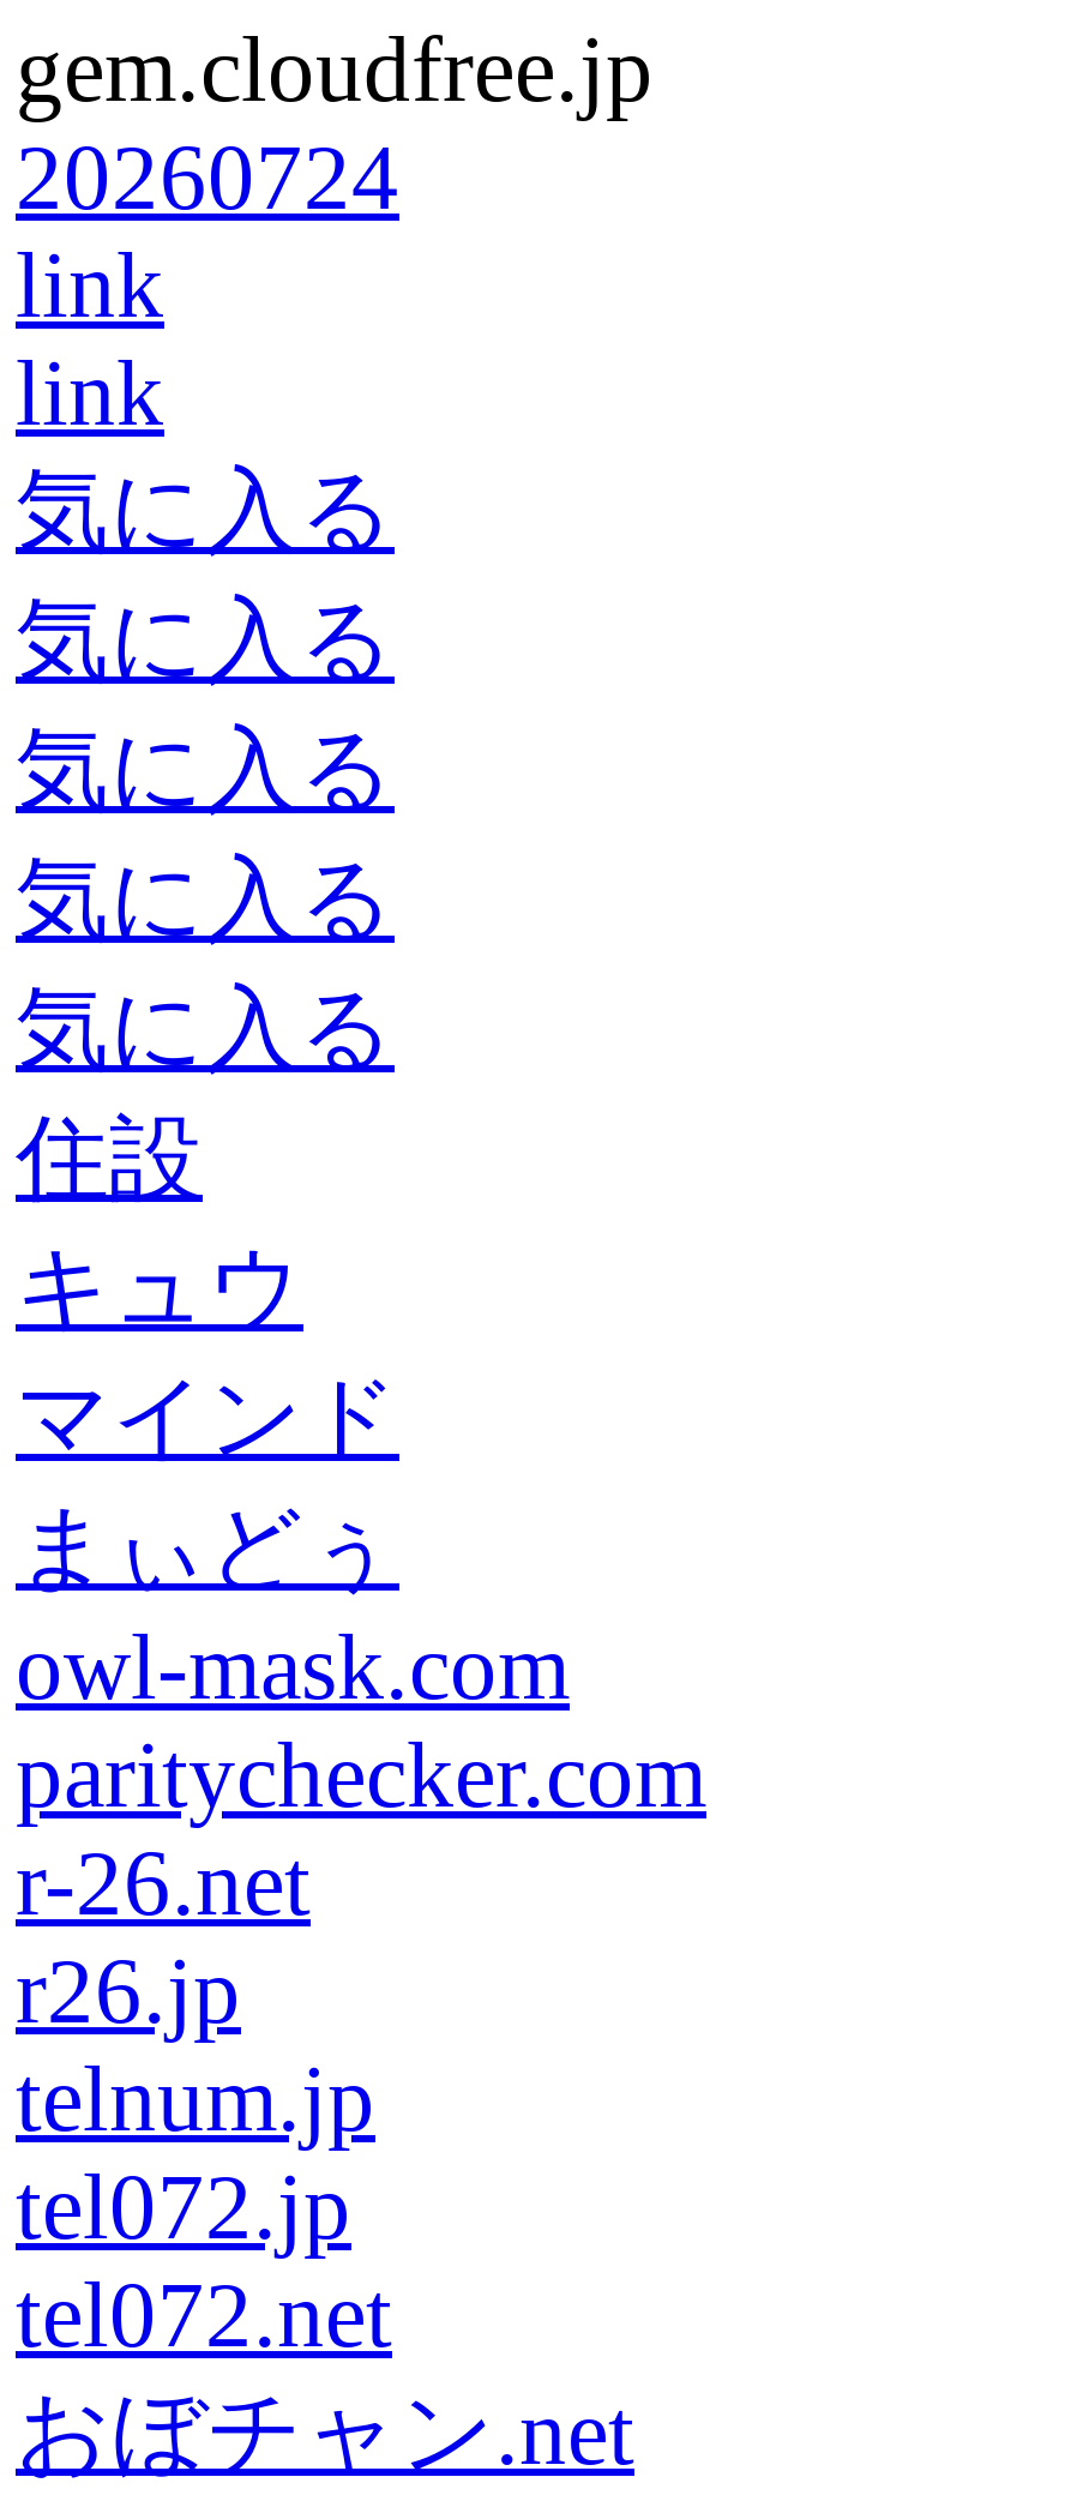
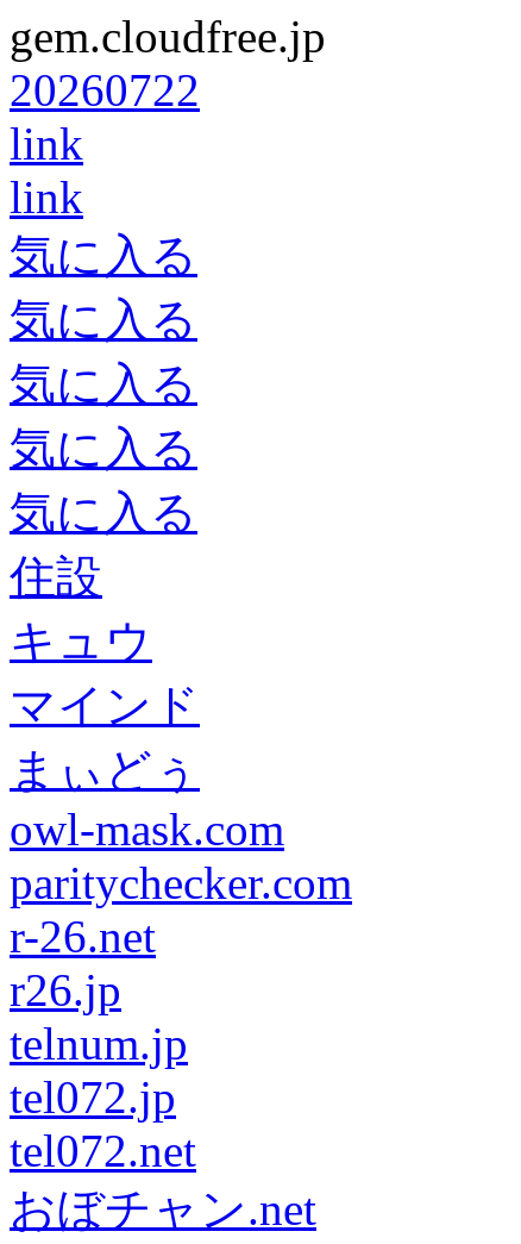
- 20260724
+ 20260722
